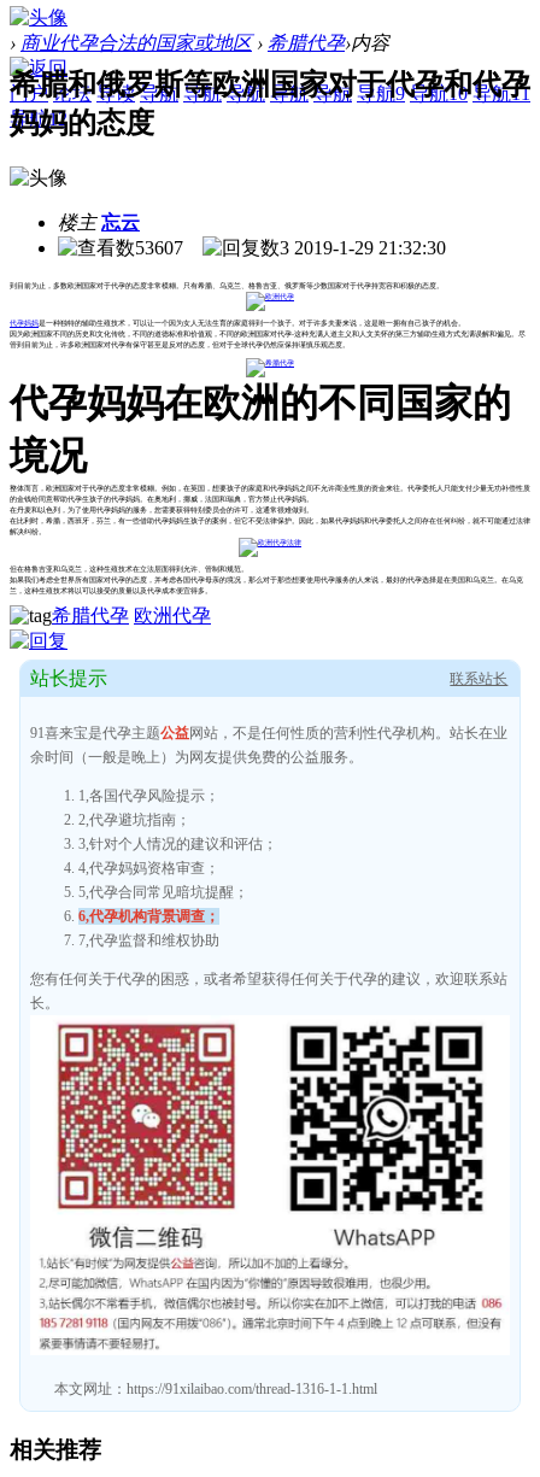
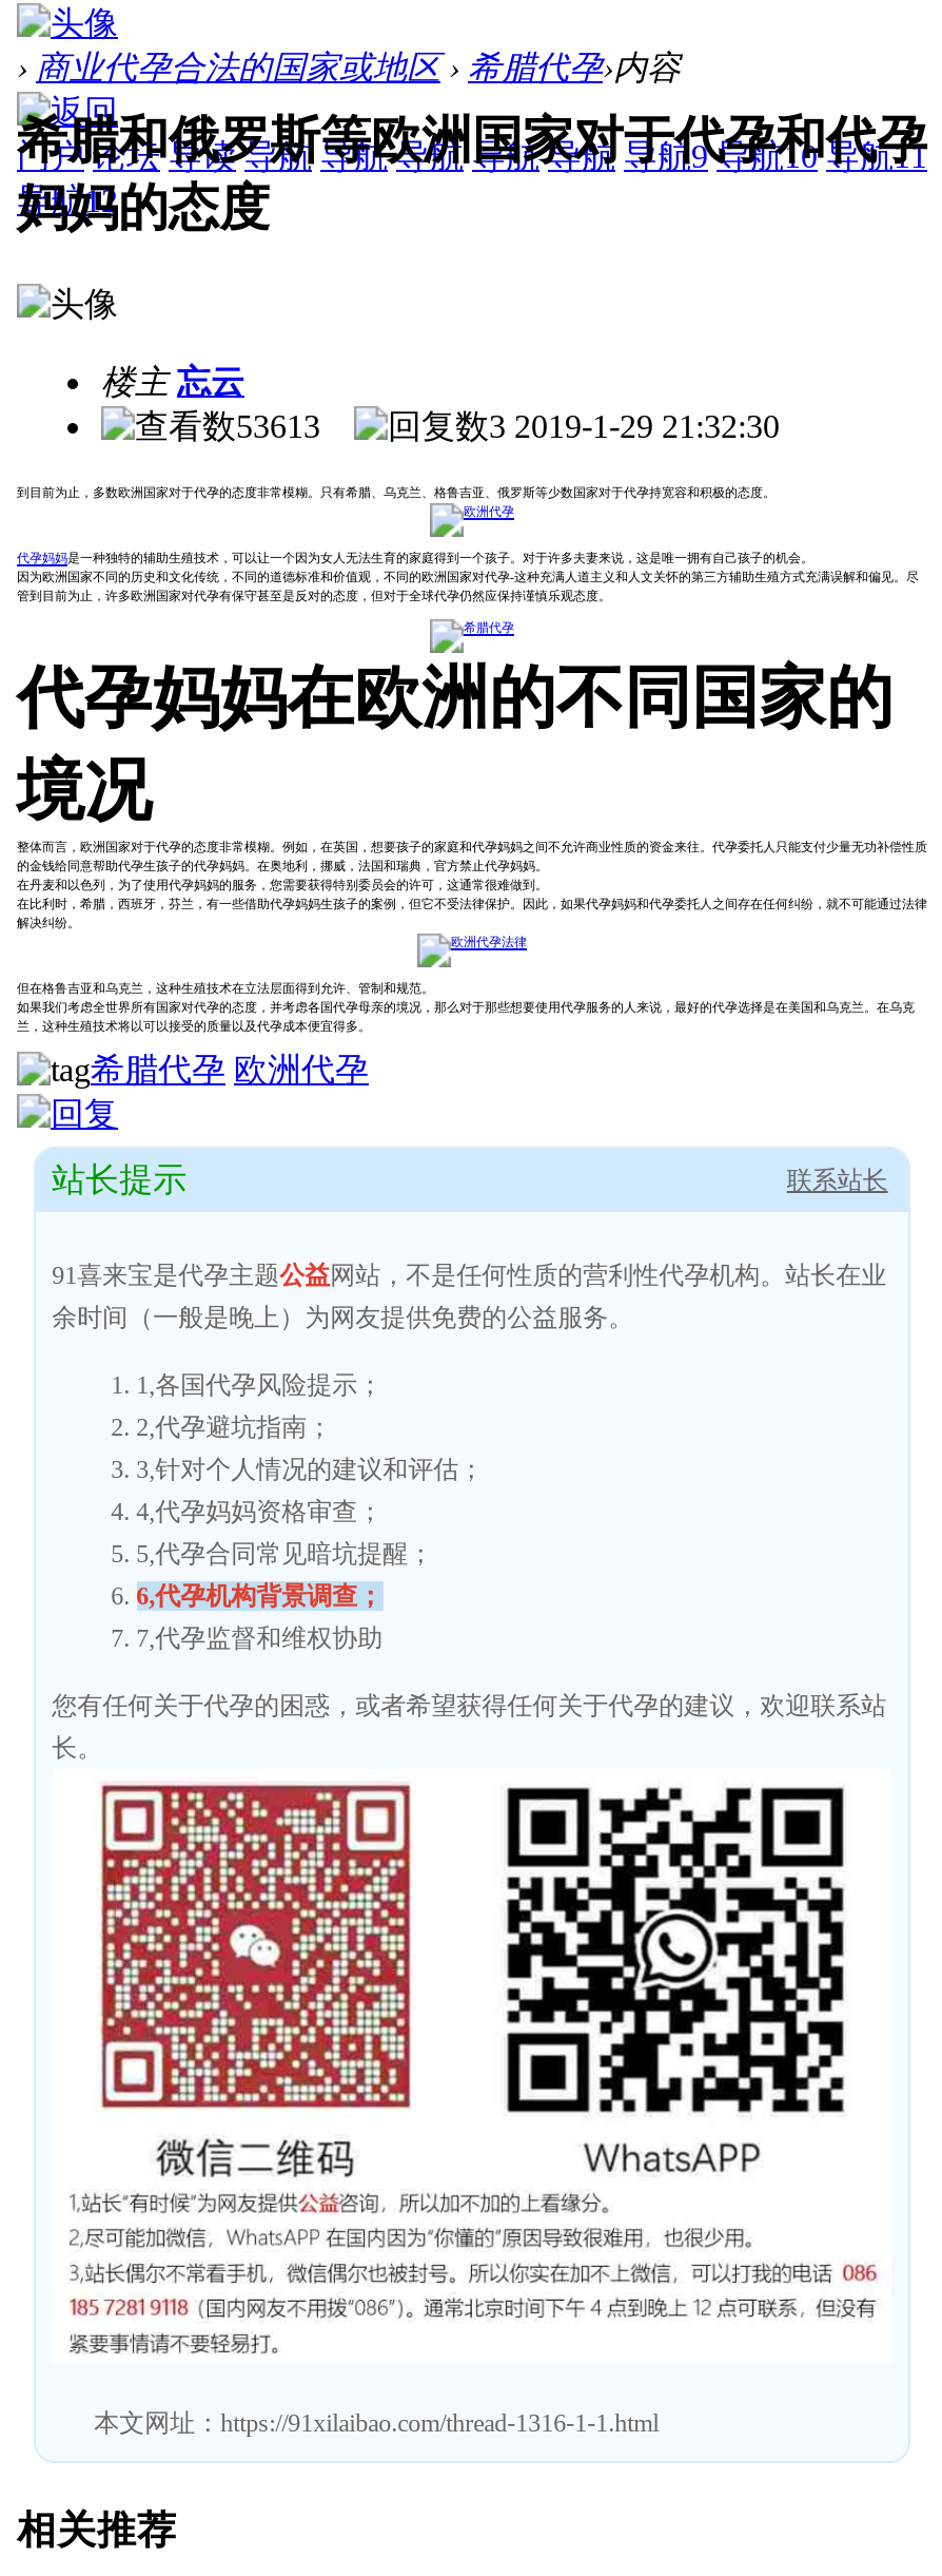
- 53607
+ 53613
